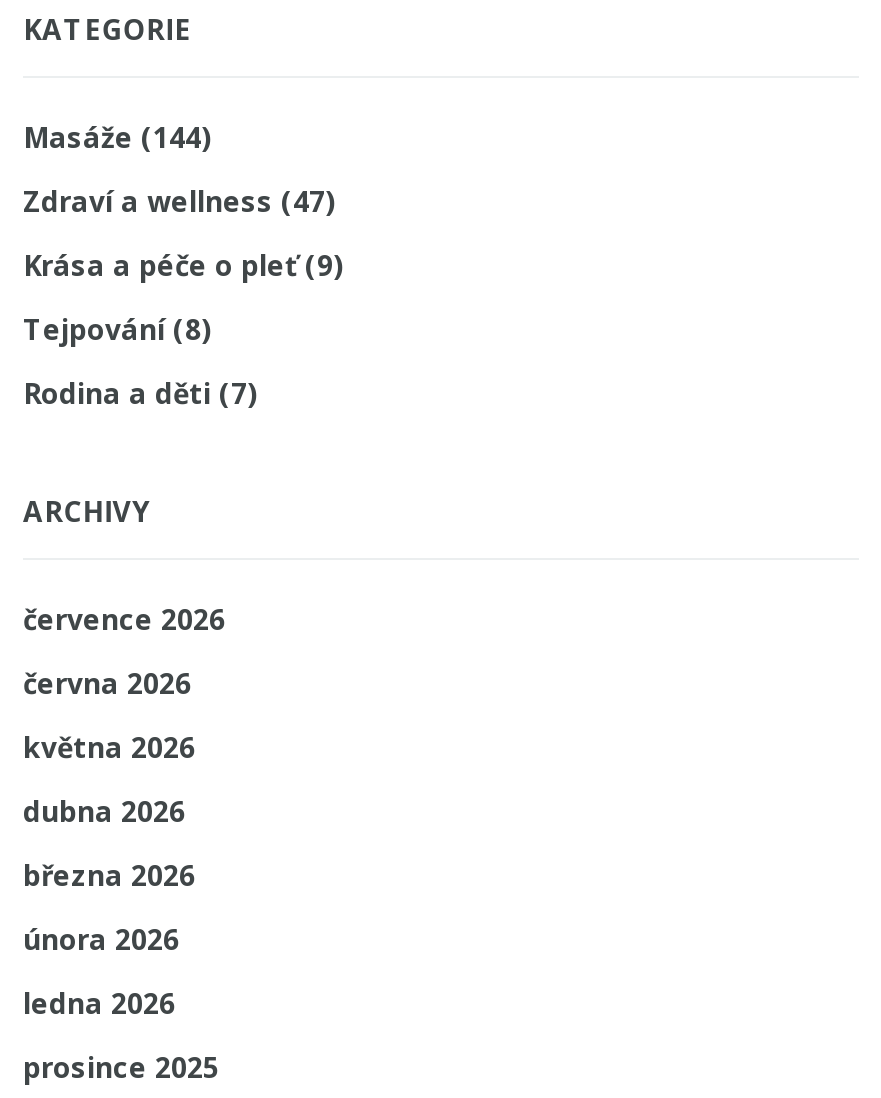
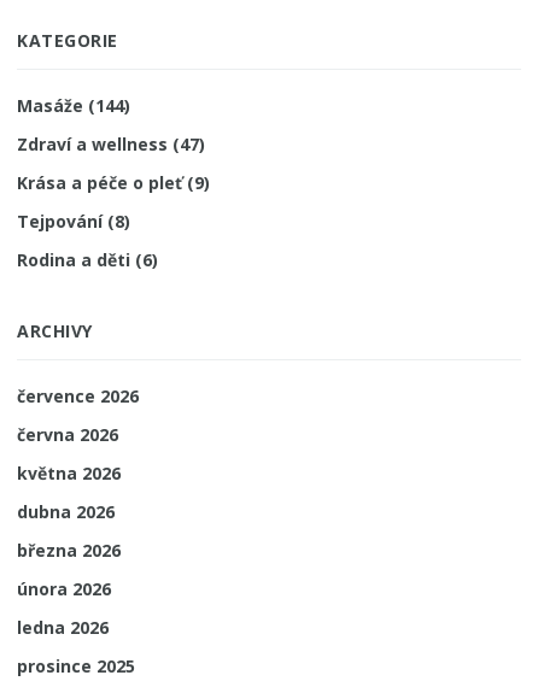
- Rodina a děti (7)
+ Rodina a děti (6)
